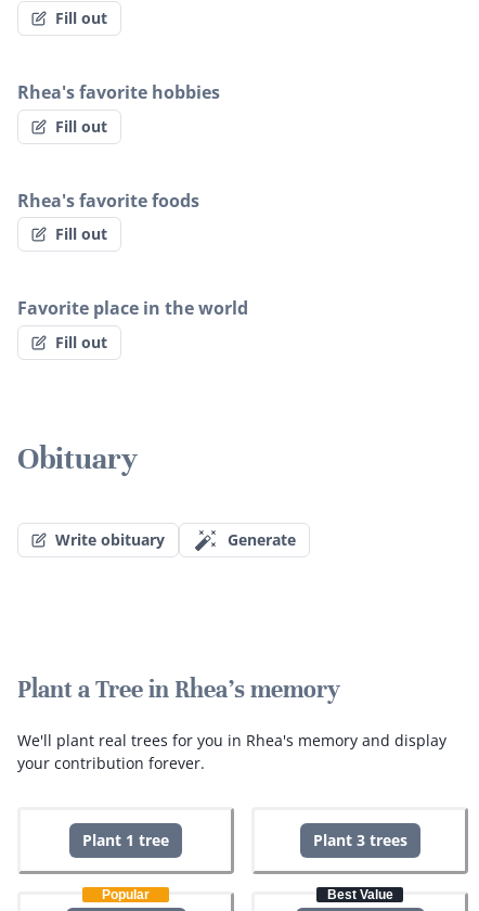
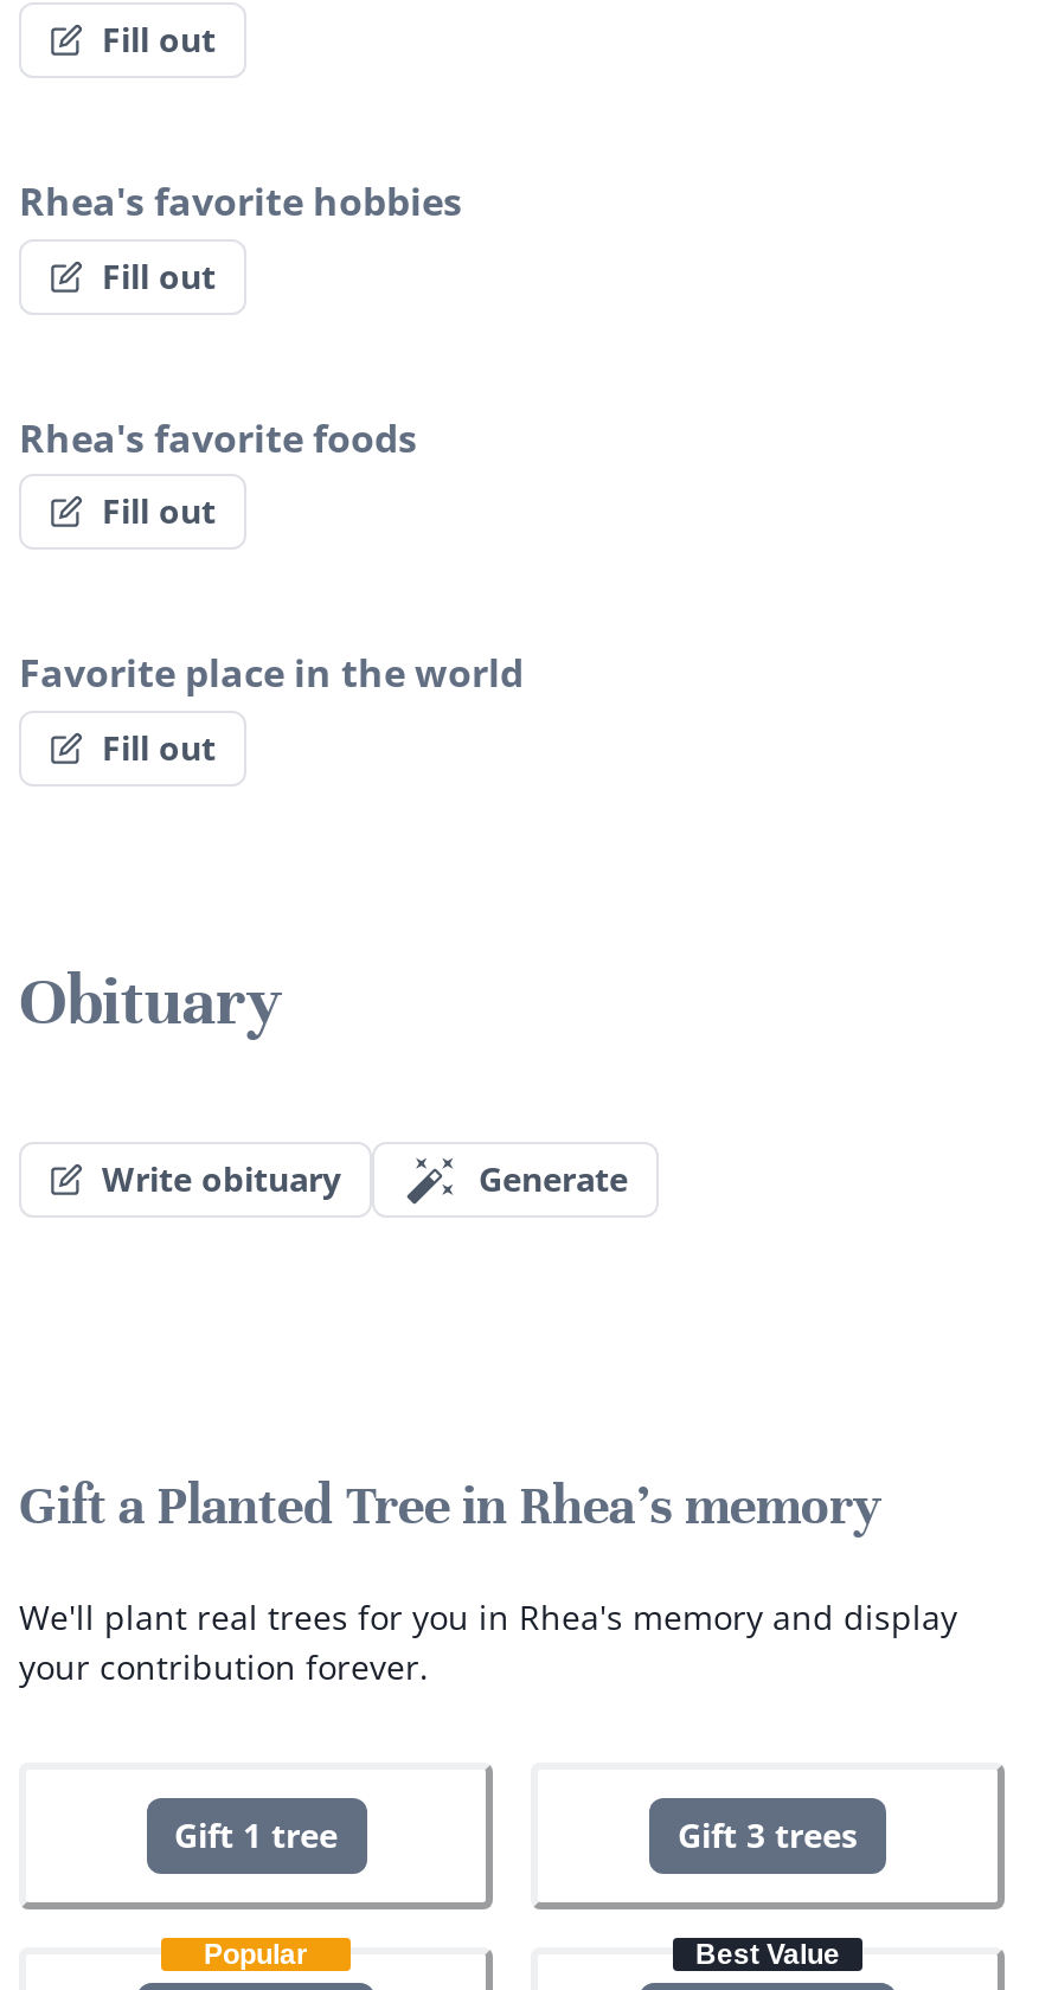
- Plant a Tree in Rhea's memory
+ Gift a Planted Tree in Rhea's memory

- Plant 1 tree
+ Gift 1 tree

- Plant 3 trees
+ Gift 3 trees
